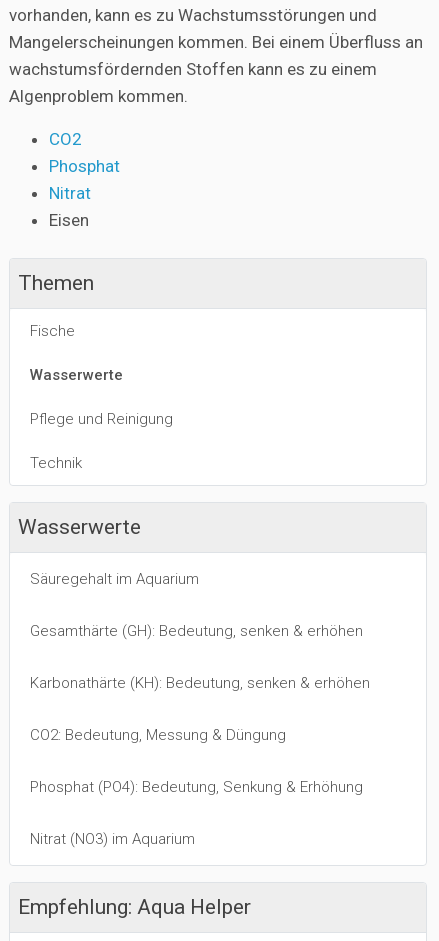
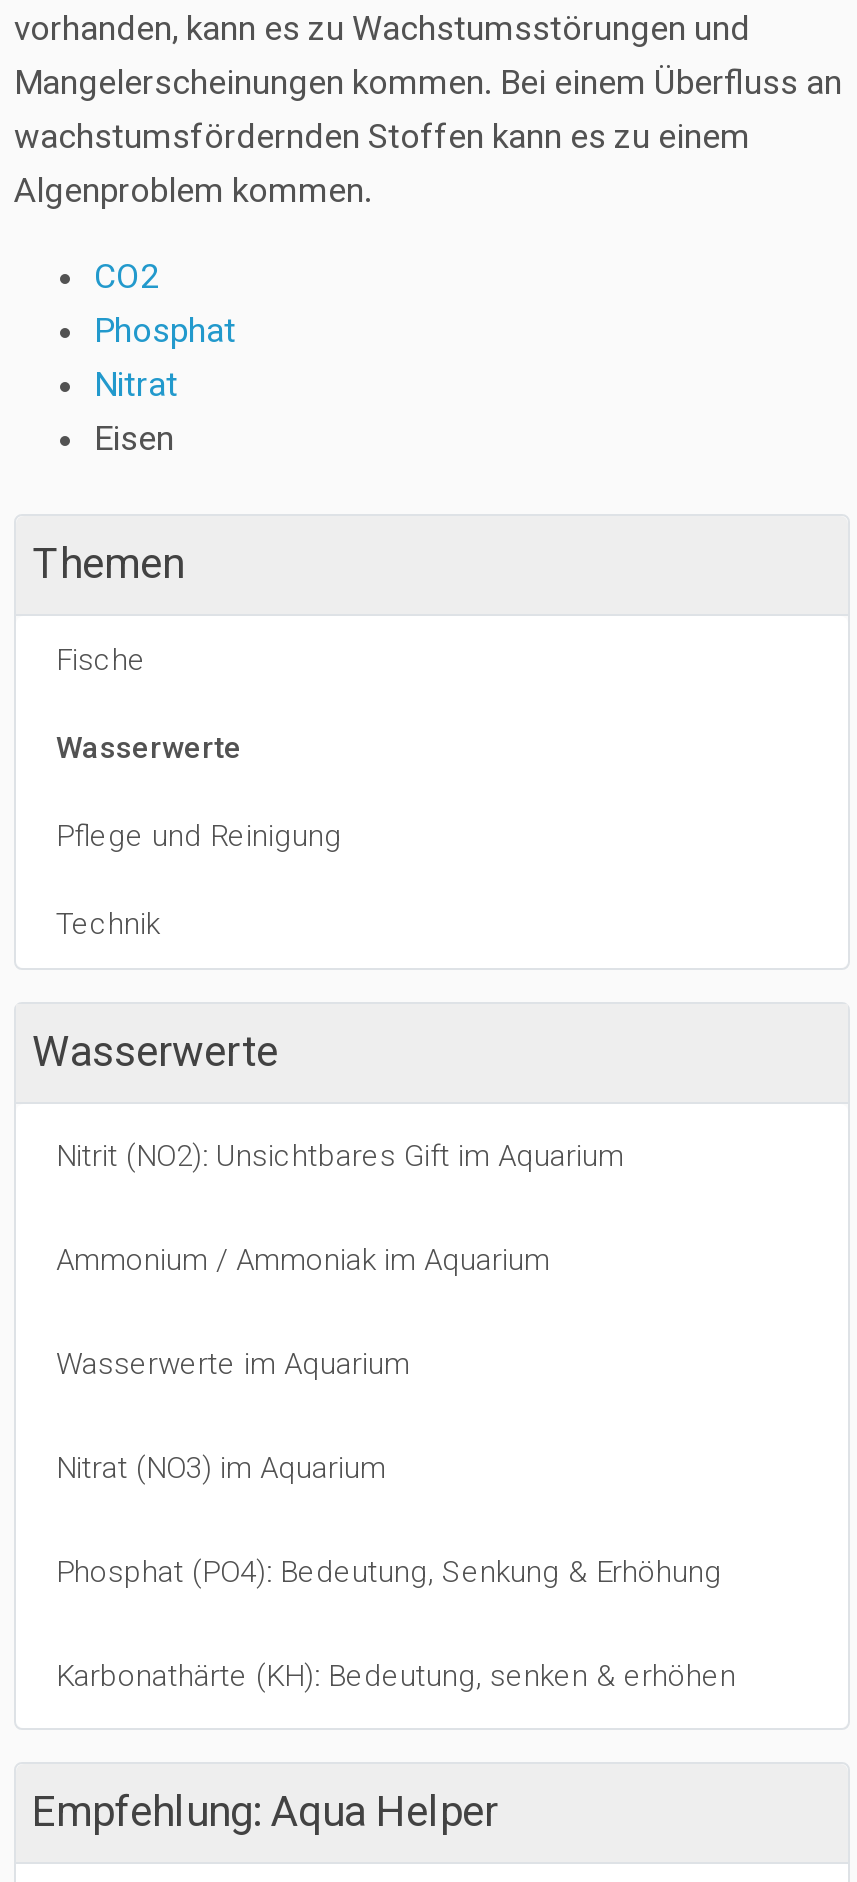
- Säuregehalt im Aquarium
- Gesamthärte (GH): Bedeutung, senken & erhöhen
+ Nitrit (NO2): Unsichtbares Gift im Aquarium
+ Ammonium / Ammoniak im Aquarium
+ Wasserwerte im Aquarium

moved down: Karbonathärte (KH): Bedeutung, senken & erhöhen

- CO2: Bedeutung, Messung & Düngung

moved up: Phosphat (PO4): Bedeutung, Senkung & Erhöhung | Nitrat (NO3) im Aquarium
